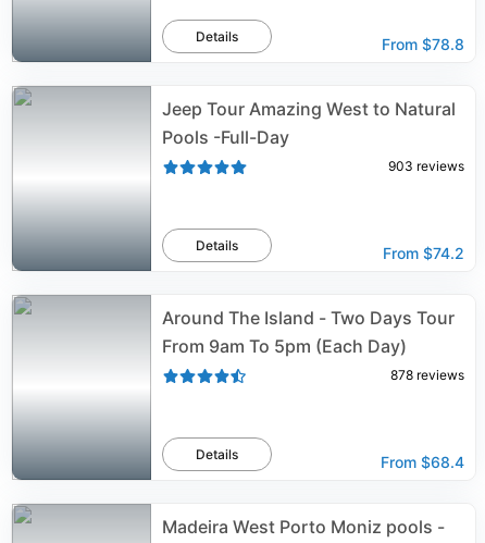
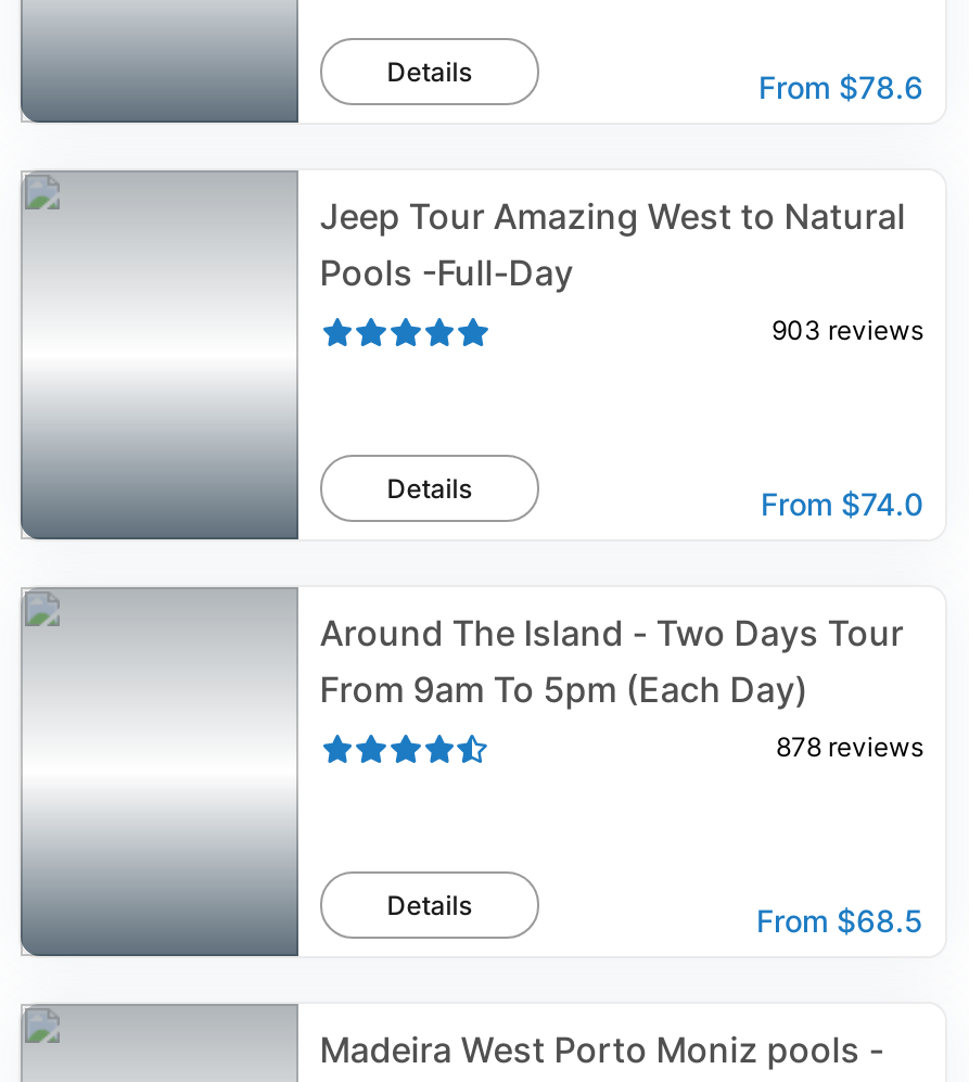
- From $78.8
+ From $78.6

- From $74.2
+ From $74.0

- From $68.4
+ From $68.5
